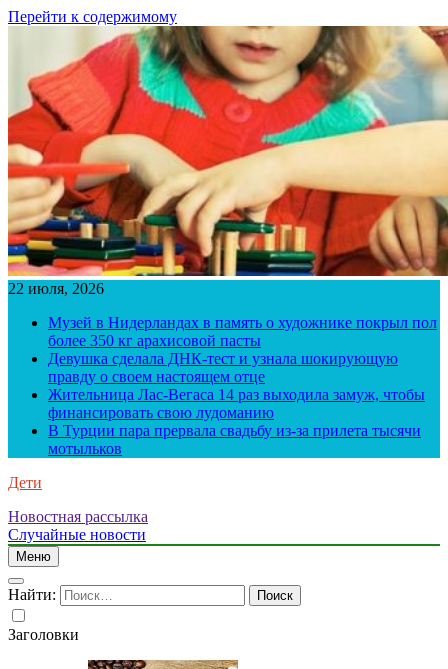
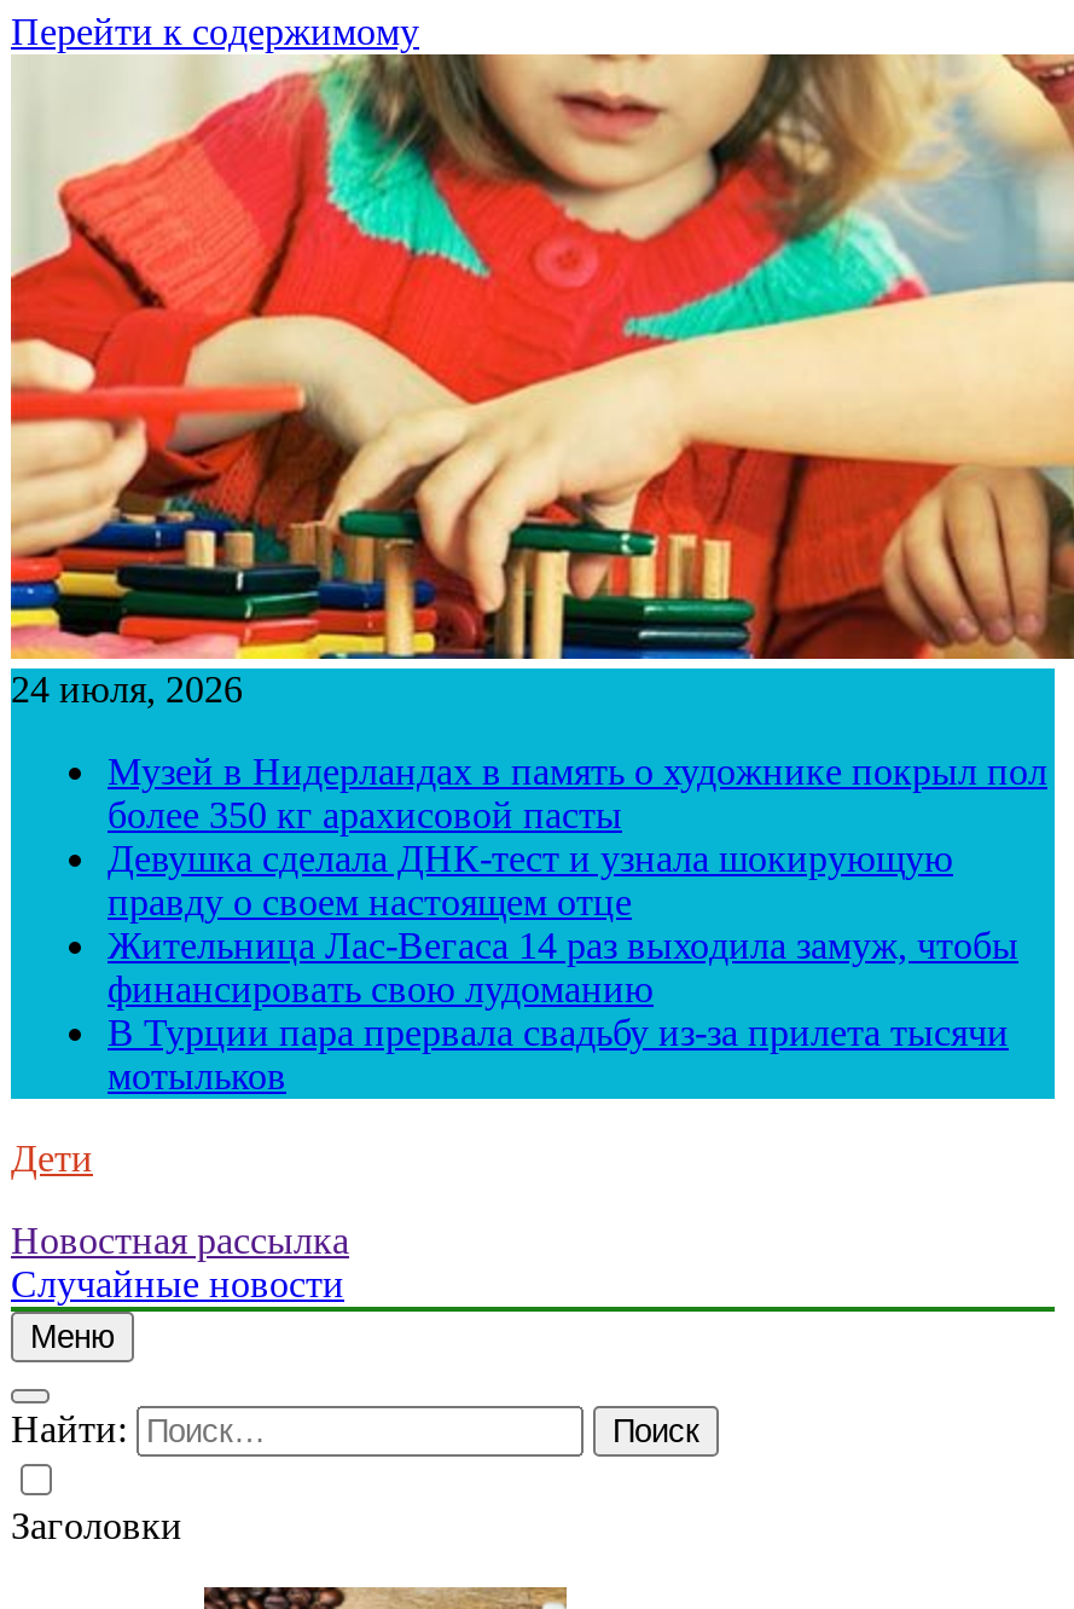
- 22 июля, 2026
+ 24 июля, 2026
